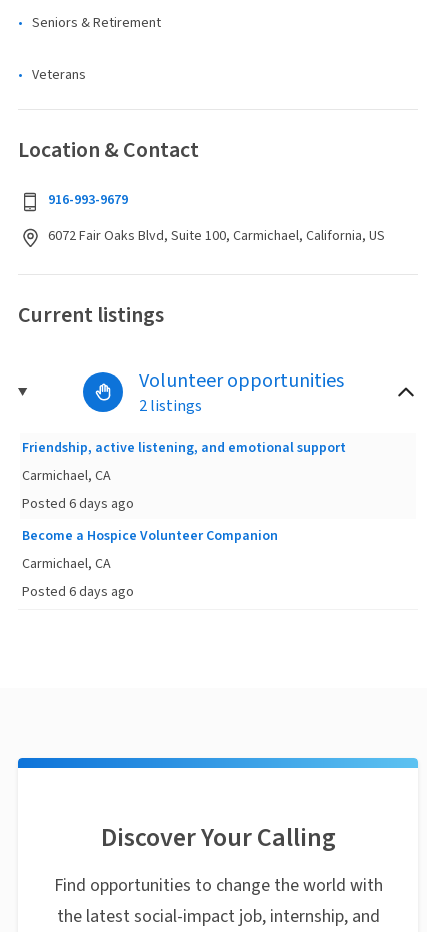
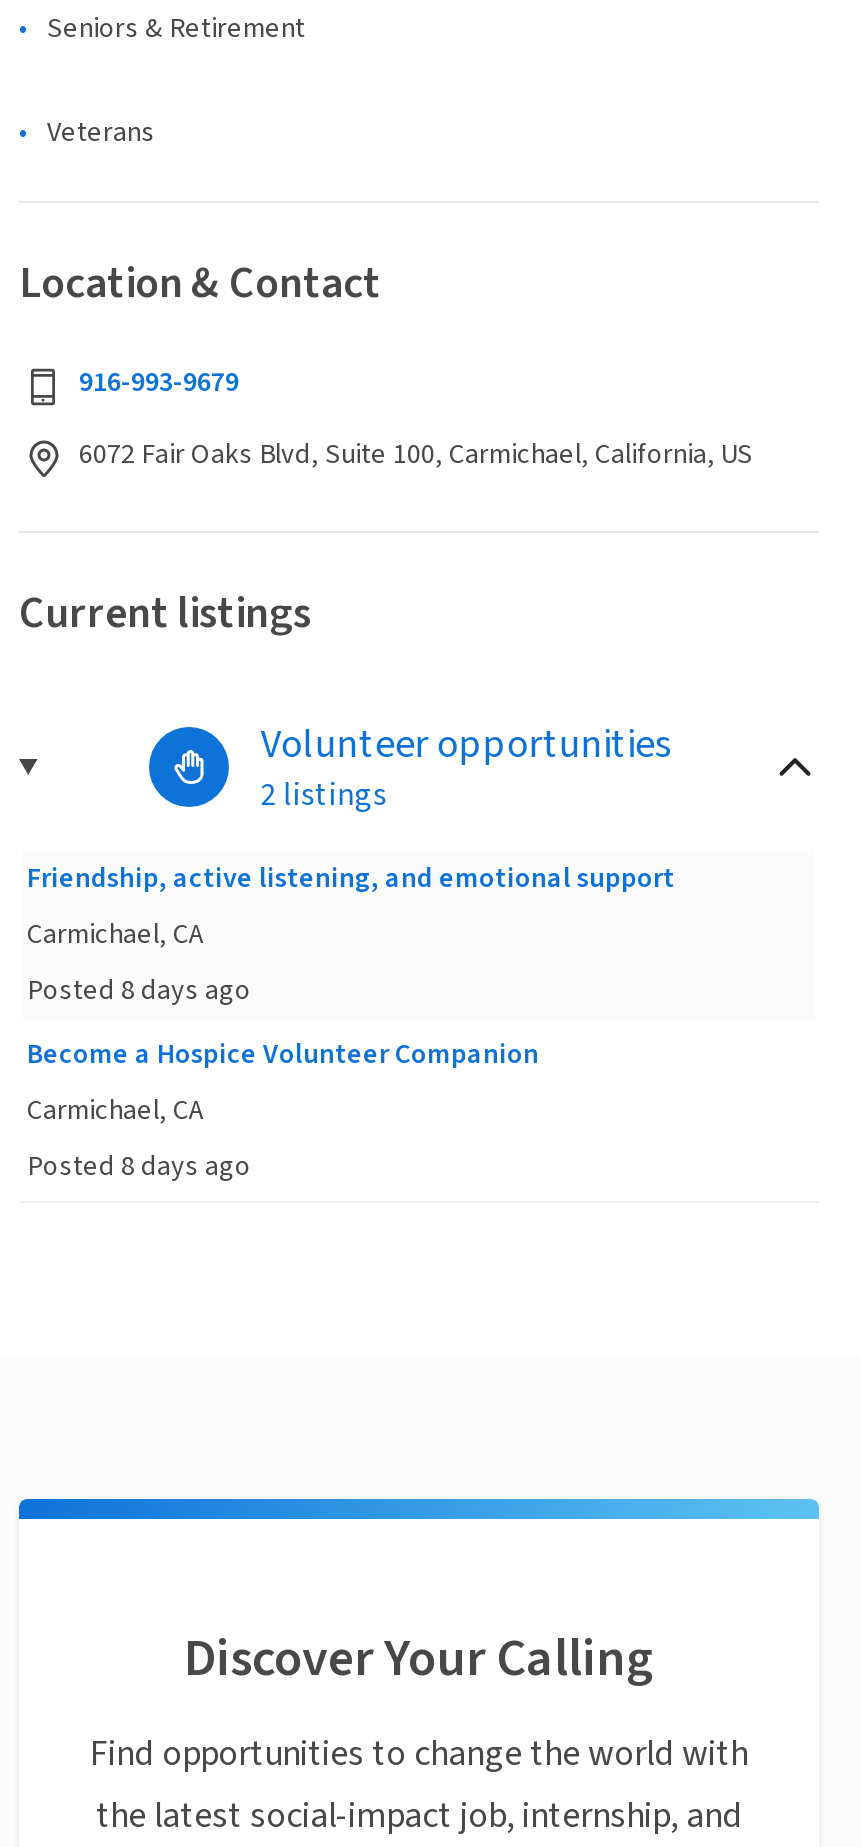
- Posted 6 days ago
+ Posted 8 days ago

- Posted 6 days ago
+ Posted 8 days ago
